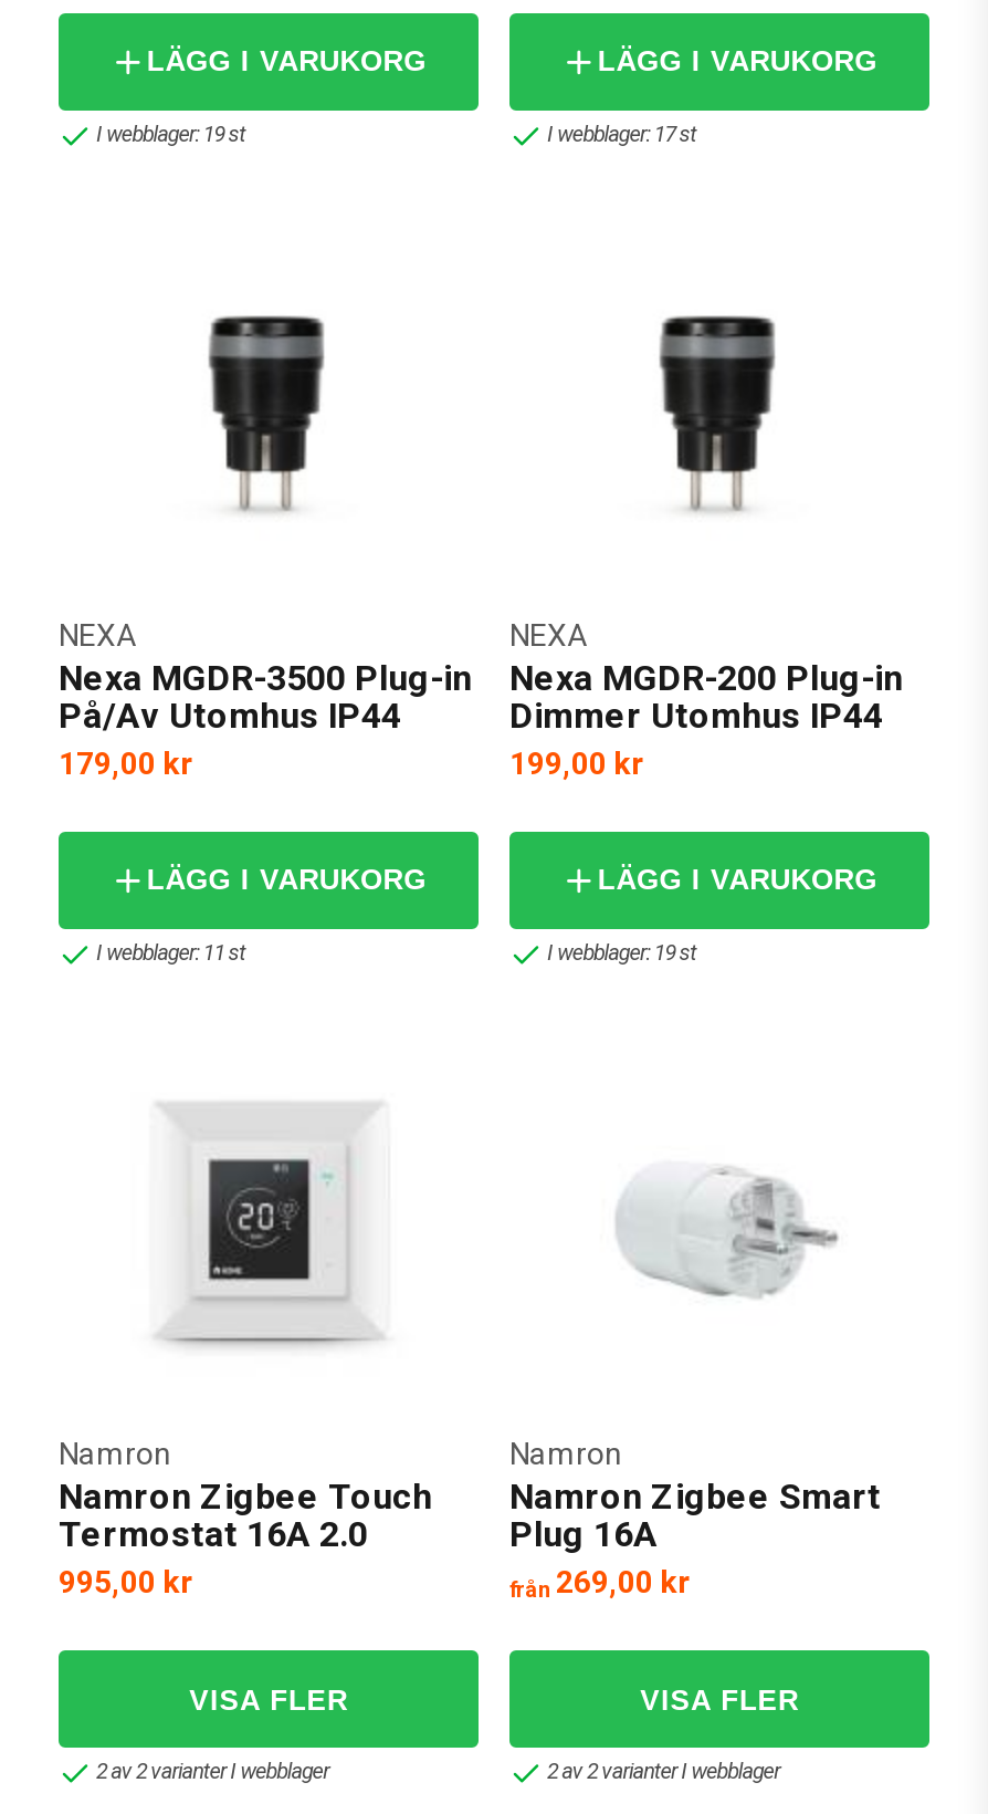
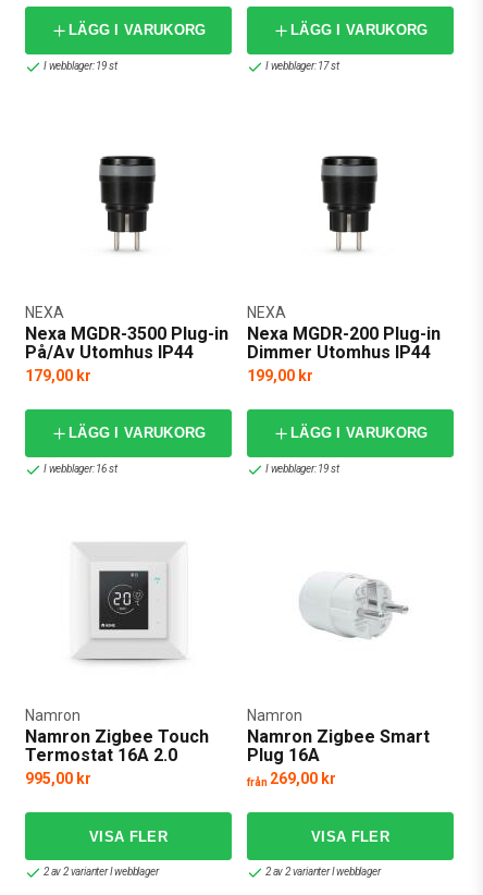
- I webblager: 11 st
+ I webblager: 16 st
